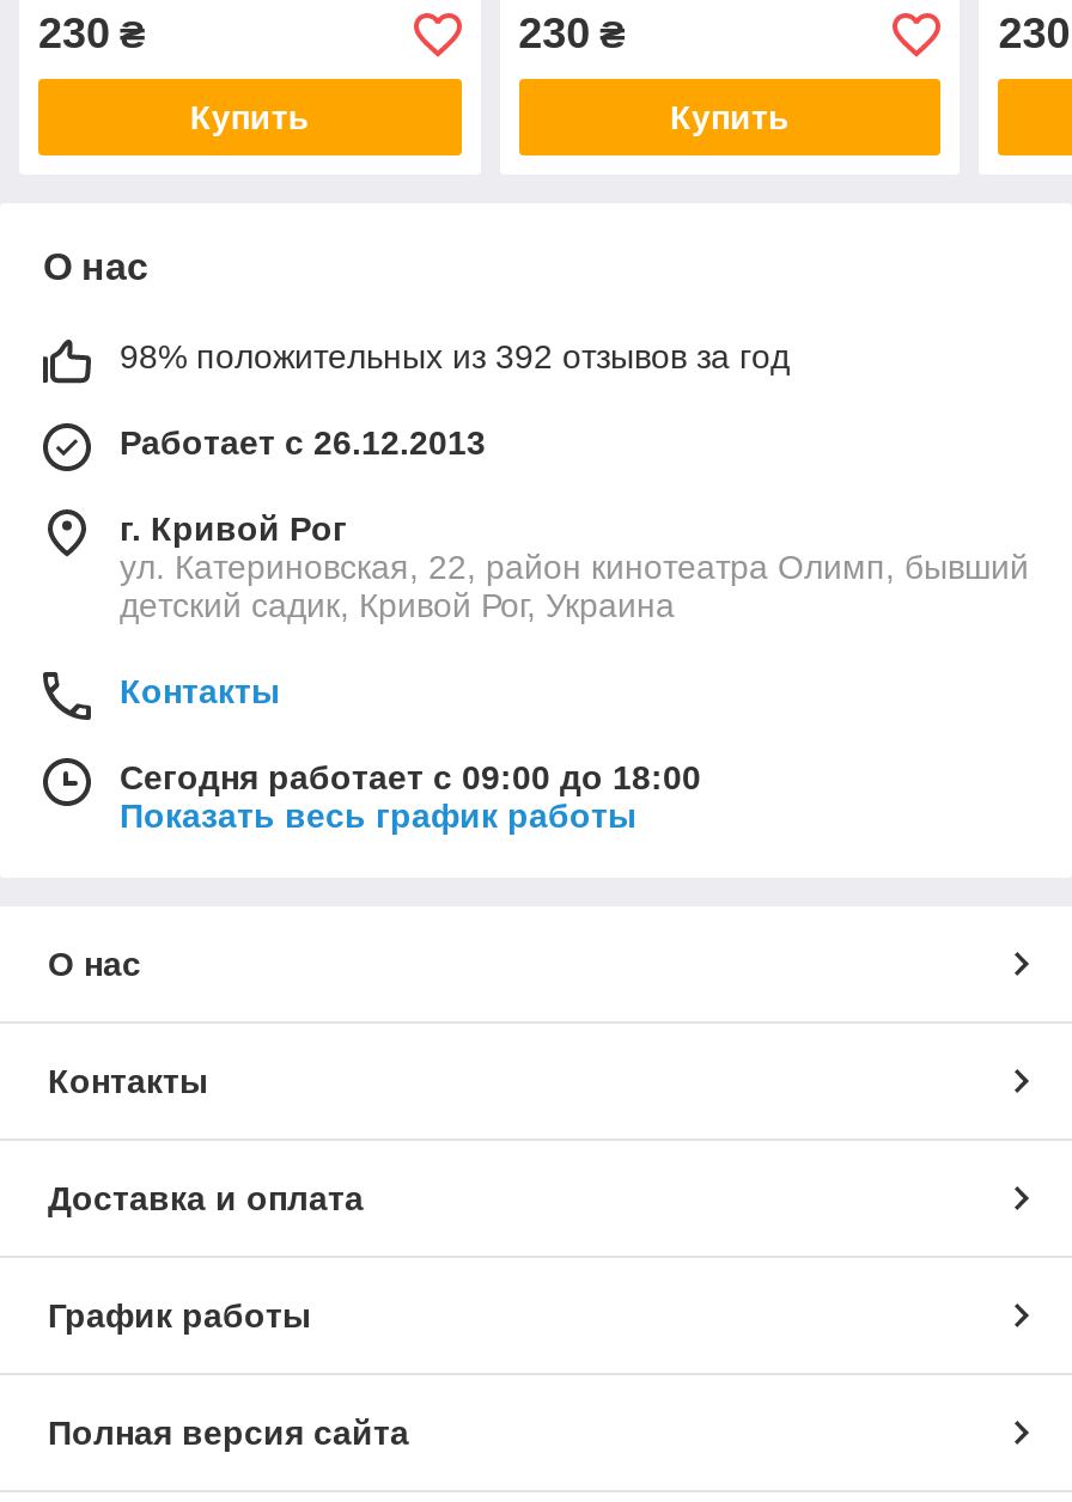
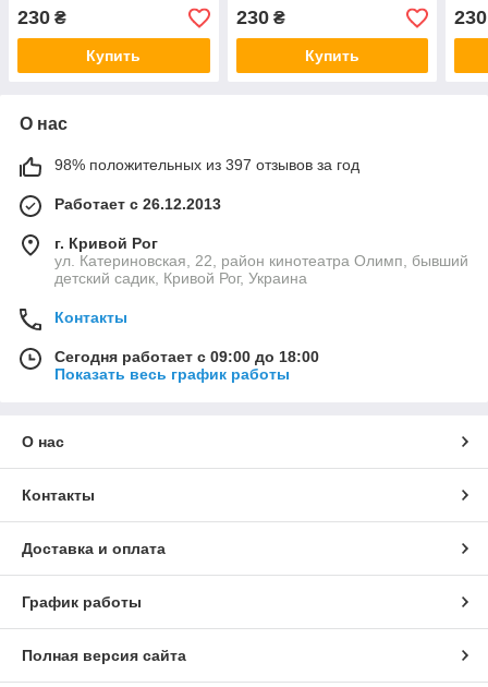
- 98% положительных из 392 отзывов за год
+ 98% положительных из 397 отзывов за год
